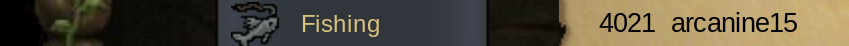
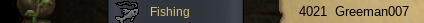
- 4021 arcanine15
+ 4021 Greeman007
